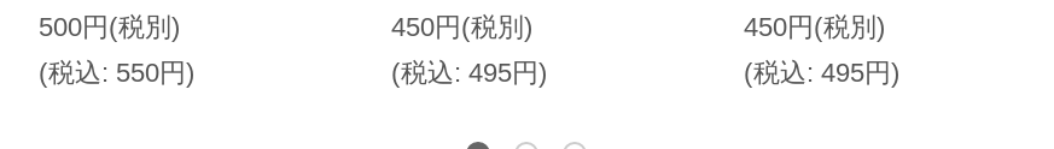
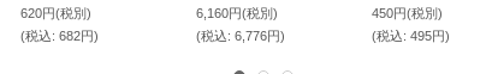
- 500円(税別)
+ 620円(税別)

- 450円(税別)
+ 6,160円(税別)

- (税込: 550円)
+ (税込: 682円)

- (税込: 495円)
+ (税込: 6,776円)
